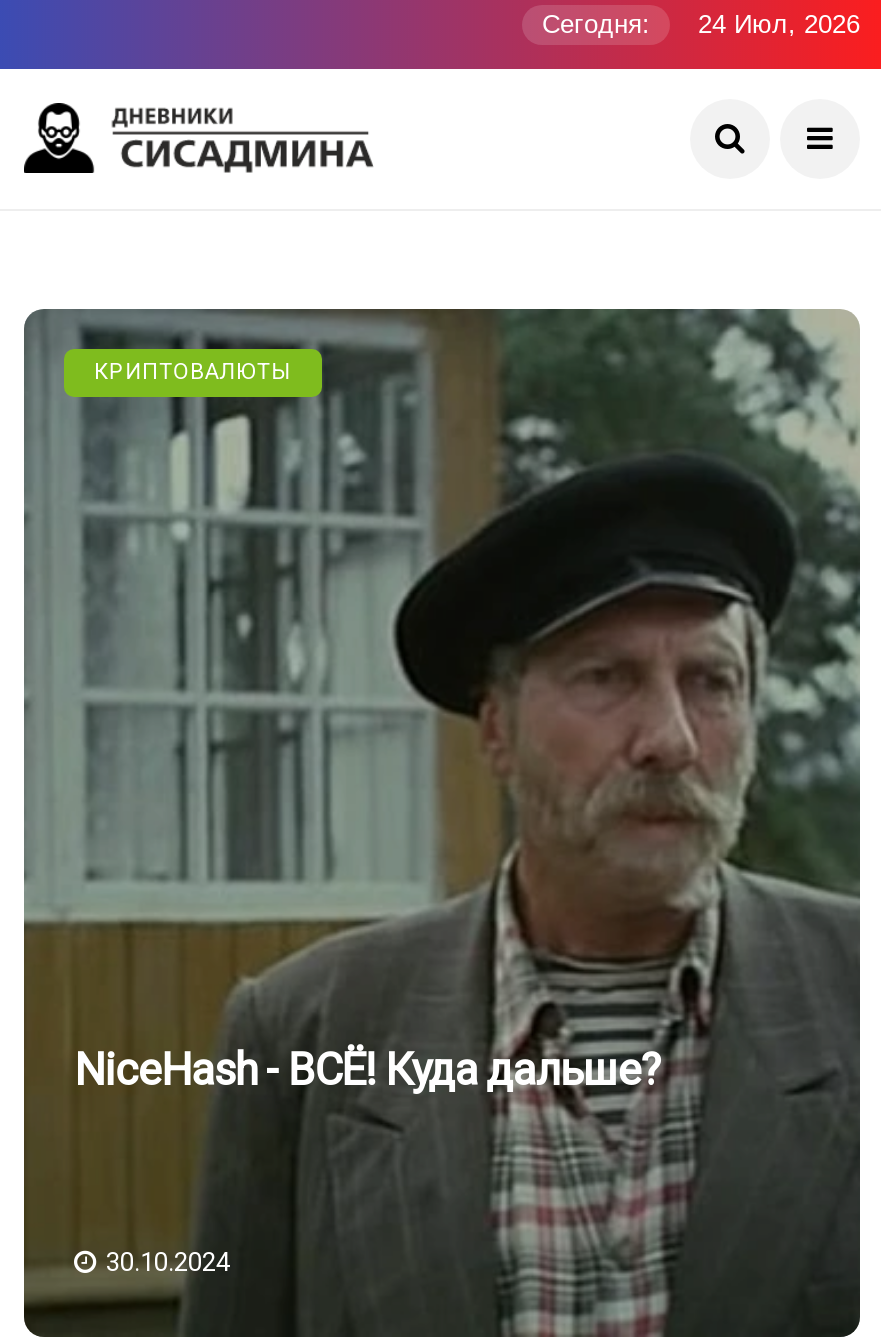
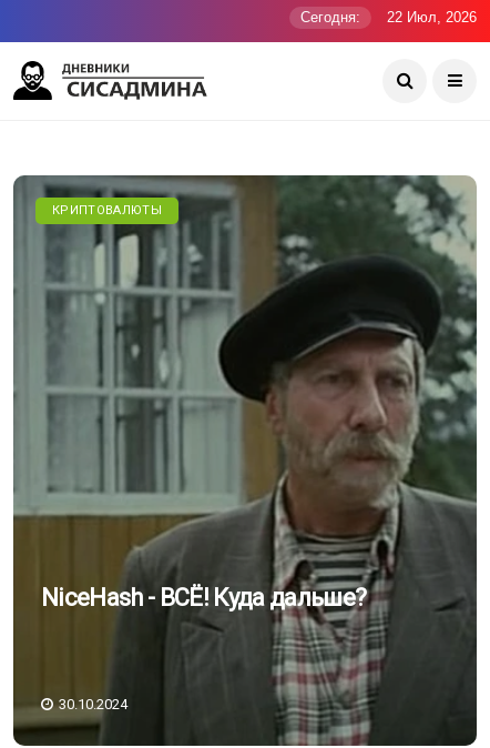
- Сегодня: 24 Июл, 2026
+ Сегодня: 22 Июл, 2026
